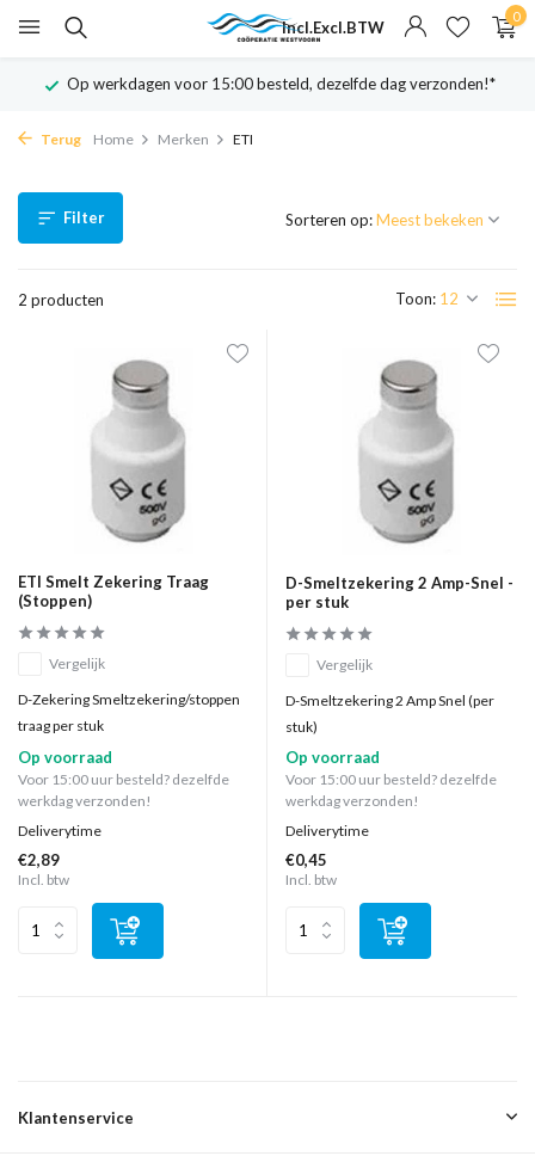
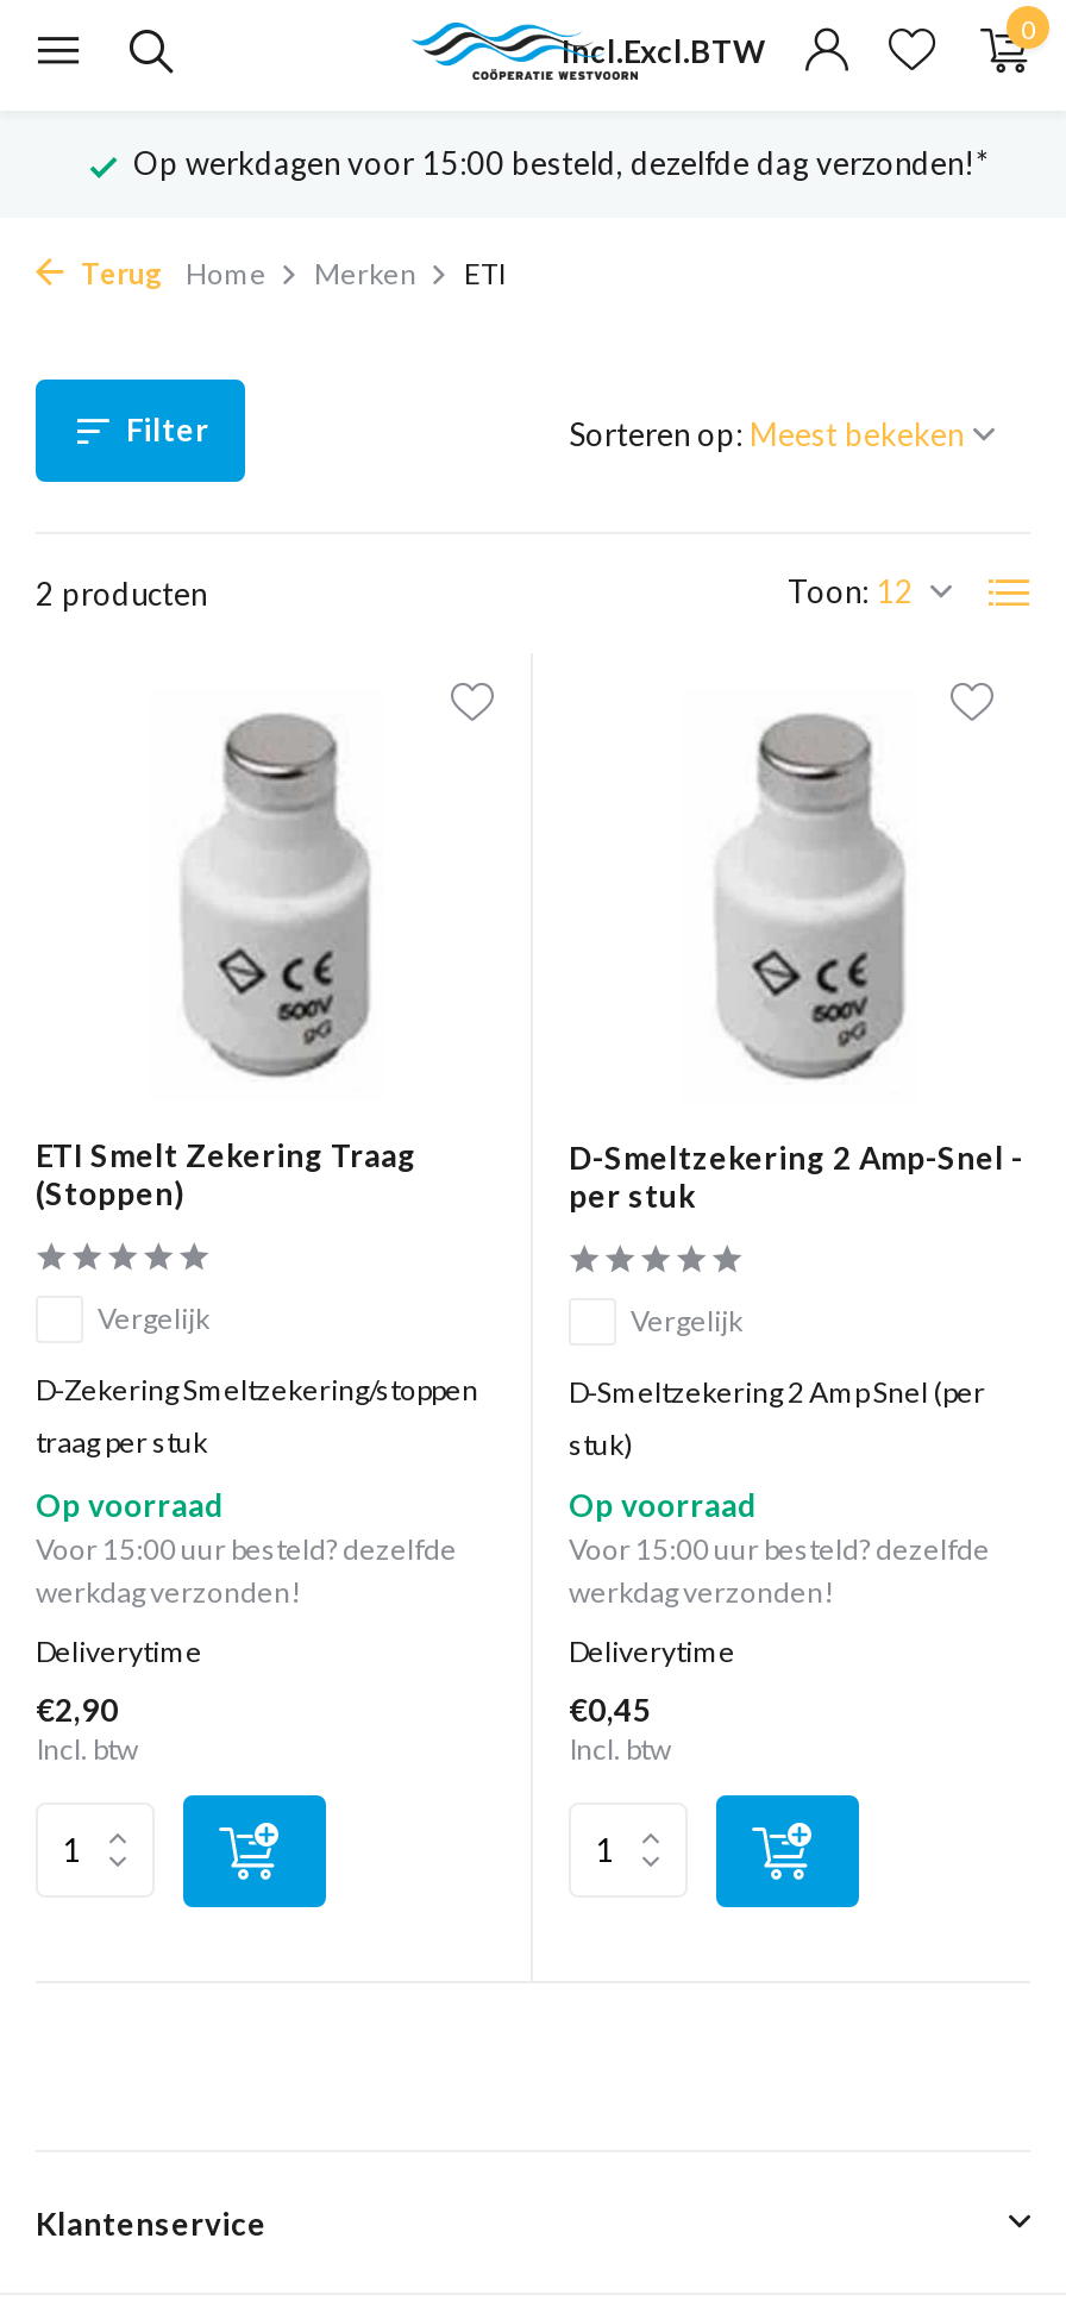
- €2,89
+ €2,90
